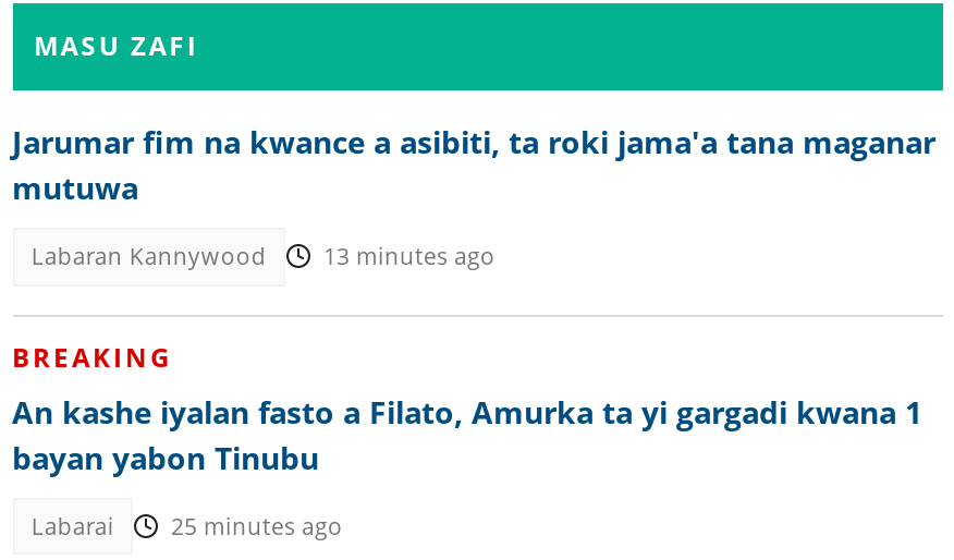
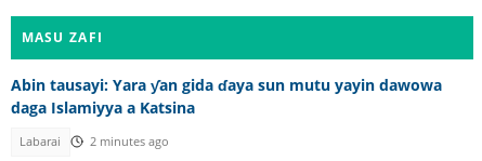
- Jarumar fim na kwance a asibiti, ta roki jama'a tana maganar
- mutuwa
- Labaran Kannywood
- 13 minutes ago
- BREAKING
- An kashe iyalan fasto a Filato, Amurka ta yi gargadi kwana 1
- bayan yabon Tinubu
+ Abin tausayi: Yara ƴan gida ɗaya sun mutu yayin dawowa
+ daga Islamiyya a Katsina

- Labarai 25 minutes ago
+ Labarai 2 minutes ago
